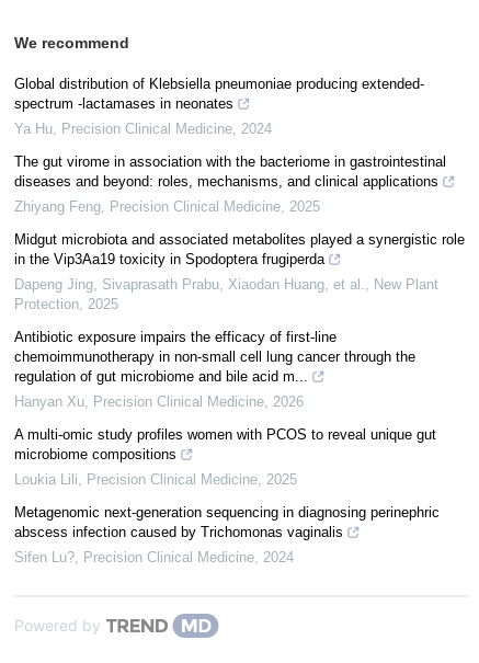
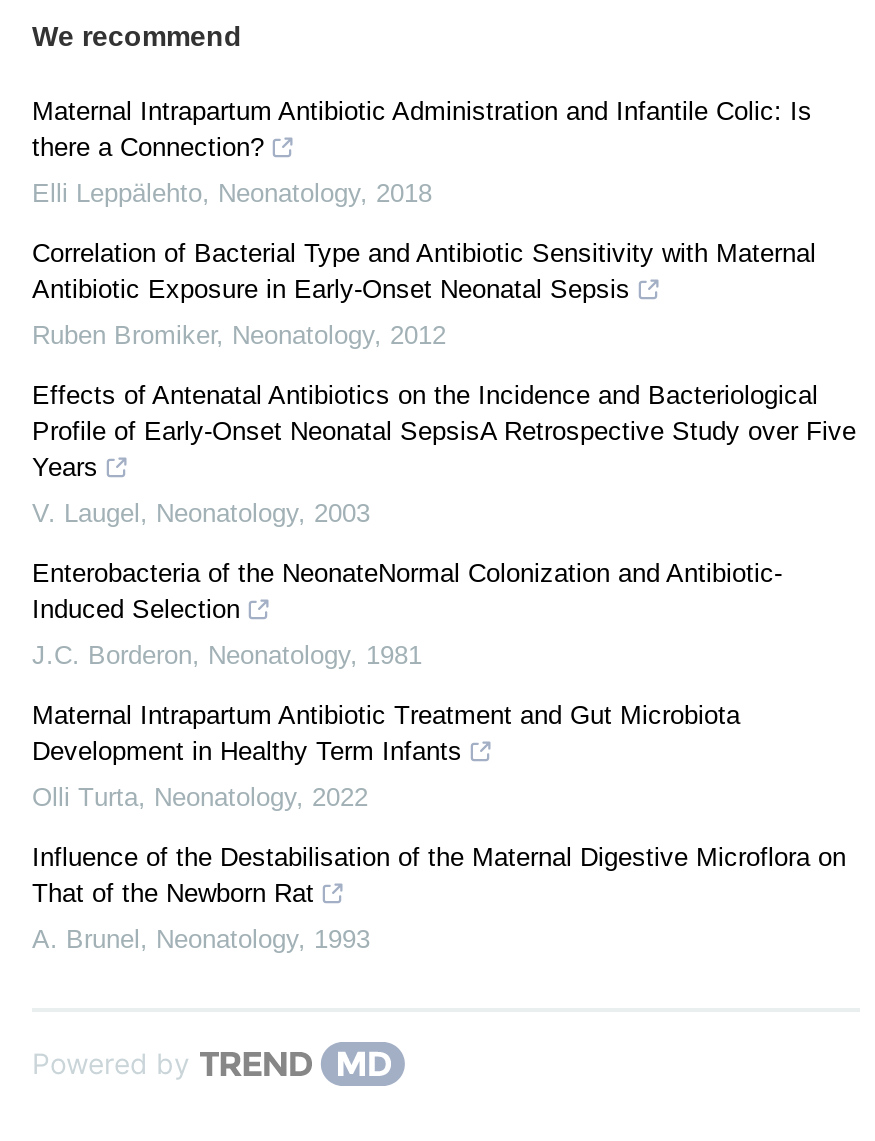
- Global distribution of Klebsiella pneumoniae producing extended-
- spectrum -lactamases in neonates
+ Maternal Intrapartum Antibiotic Administration and Infantile Colic: Is
+ there a Connection?

- Ya Hu, Precision Clinical Medicine, 2024
+ Elli Leppälehto, Neonatology, 2018

- The gut virome in association with the bacteriome in gastrointestinal
- diseases and beyond: roles, mechanisms, and clinical applications
+ Correlation of Bacterial Type and Antibiotic Sensitivity with Maternal
+ Antibiotic Exposure in Early-Onset Neonatal Sepsis

- Zhiyang Feng, Precision Clinical Medicine, 2025
+ Ruben Bromiker, Neonatology, 2012

- Midgut microbiota and associated metabolites played a synergistic role
- in the Vip3Aa19 toxicity in Spodoptera frugiperda
+ Effects of Antenatal Antibiotics on the Incidence and Bacteriological
+ Profile of Early-Onset Neonatal SepsisA Retrospective Study over Five
+ Years

- Dapeng Jing, Sivaprasath Prabu, Xiaodan Huang, et al., New Plant
- Protection, 2025
+ V. Laugel, Neonatology, 2003

- Antibiotic exposure impairs the efficacy of first-line
- chemoimmunotherapy in non-small cell lung cancer through the
- regulation of gut microbiome and bile acid m...
+ Enterobacteria of the NeonateNormal Colonization and Antibiotic-
+ Induced Selection

- Hanyan Xu, Precision Clinical Medicine, 2026
+ J.C. Borderon, Neonatology, 1981

- A multi-omic study profiles women with PCOS to reveal unique gut
- microbiome compositions
+ Maternal Intrapartum Antibiotic Treatment and Gut Microbiota
+ Development in Healthy Term Infants

- Loukia Lili, Precision Clinical Medicine, 2025
+ Olli Turta, Neonatology, 2022

- Metagenomic next-generation sequencing in diagnosing perinephric
- abscess infection caused by Trichomonas vaginalis
+ Influence of the Destabilisation of the Maternal Digestive Microflora on
+ That of the Newborn Rat

- Sifen Lu?, Precision Clinical Medicine, 2024
+ A. Brunel, Neonatology, 1993
